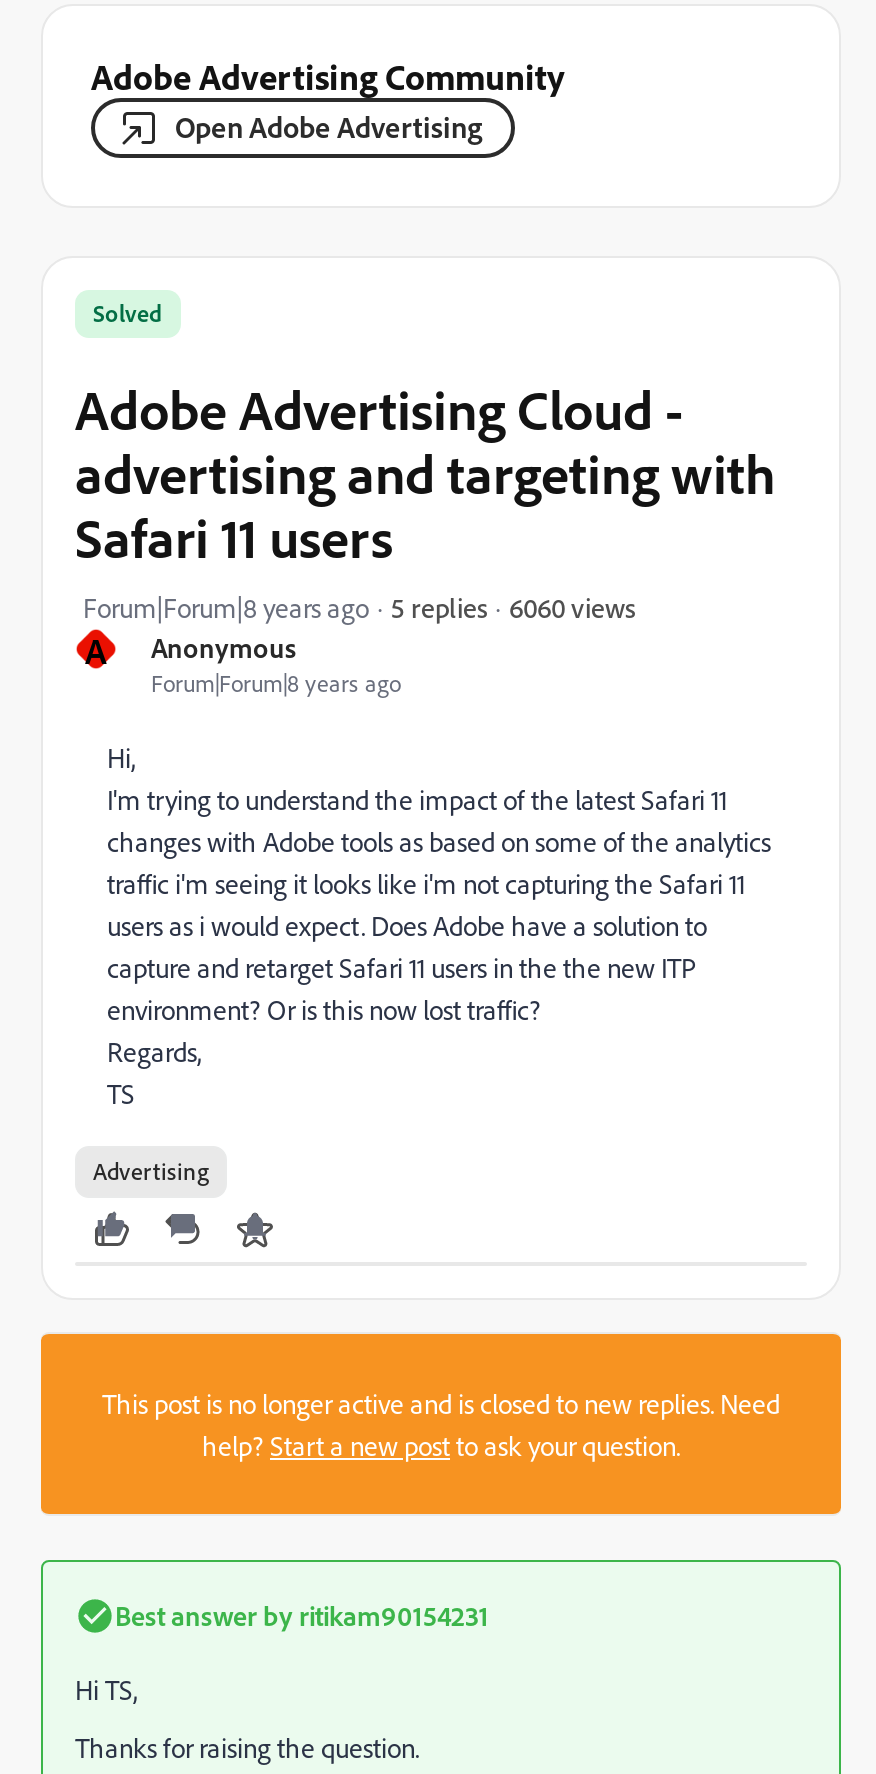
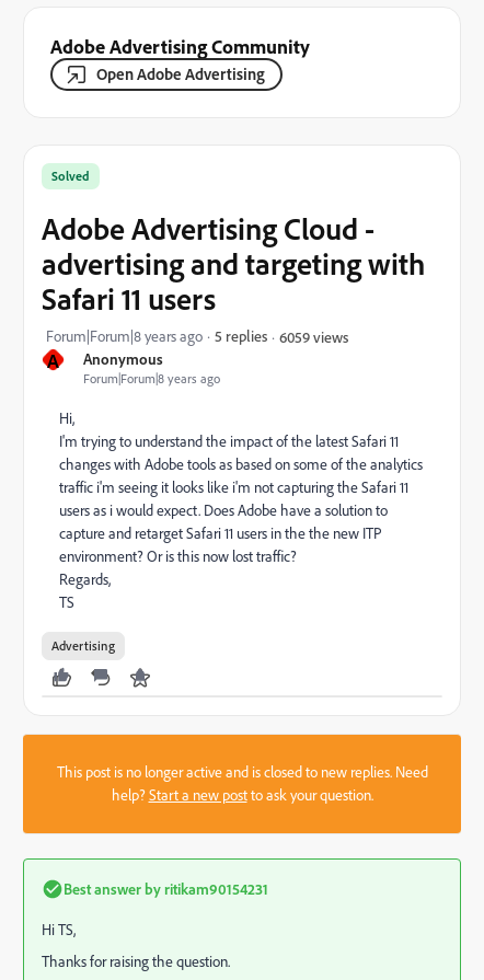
- 6060 views
+ 6059 views
